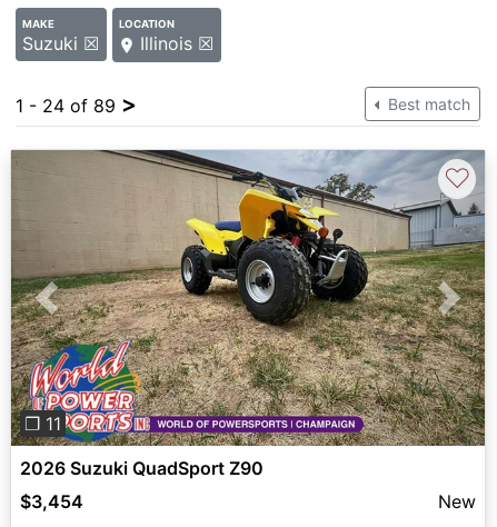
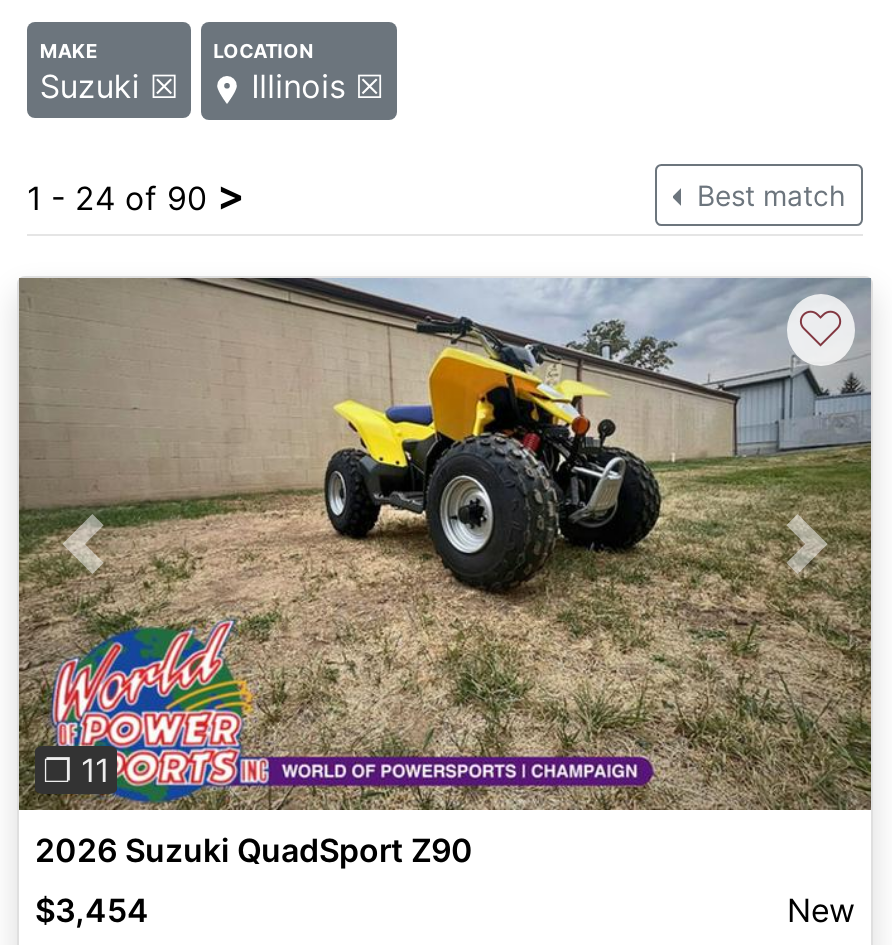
- 1 - 24 of 89 >
+ 1 - 24 of 90 >
